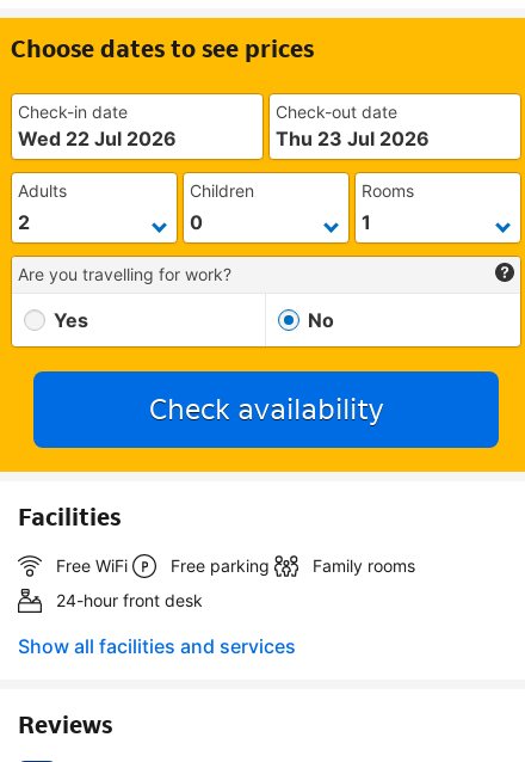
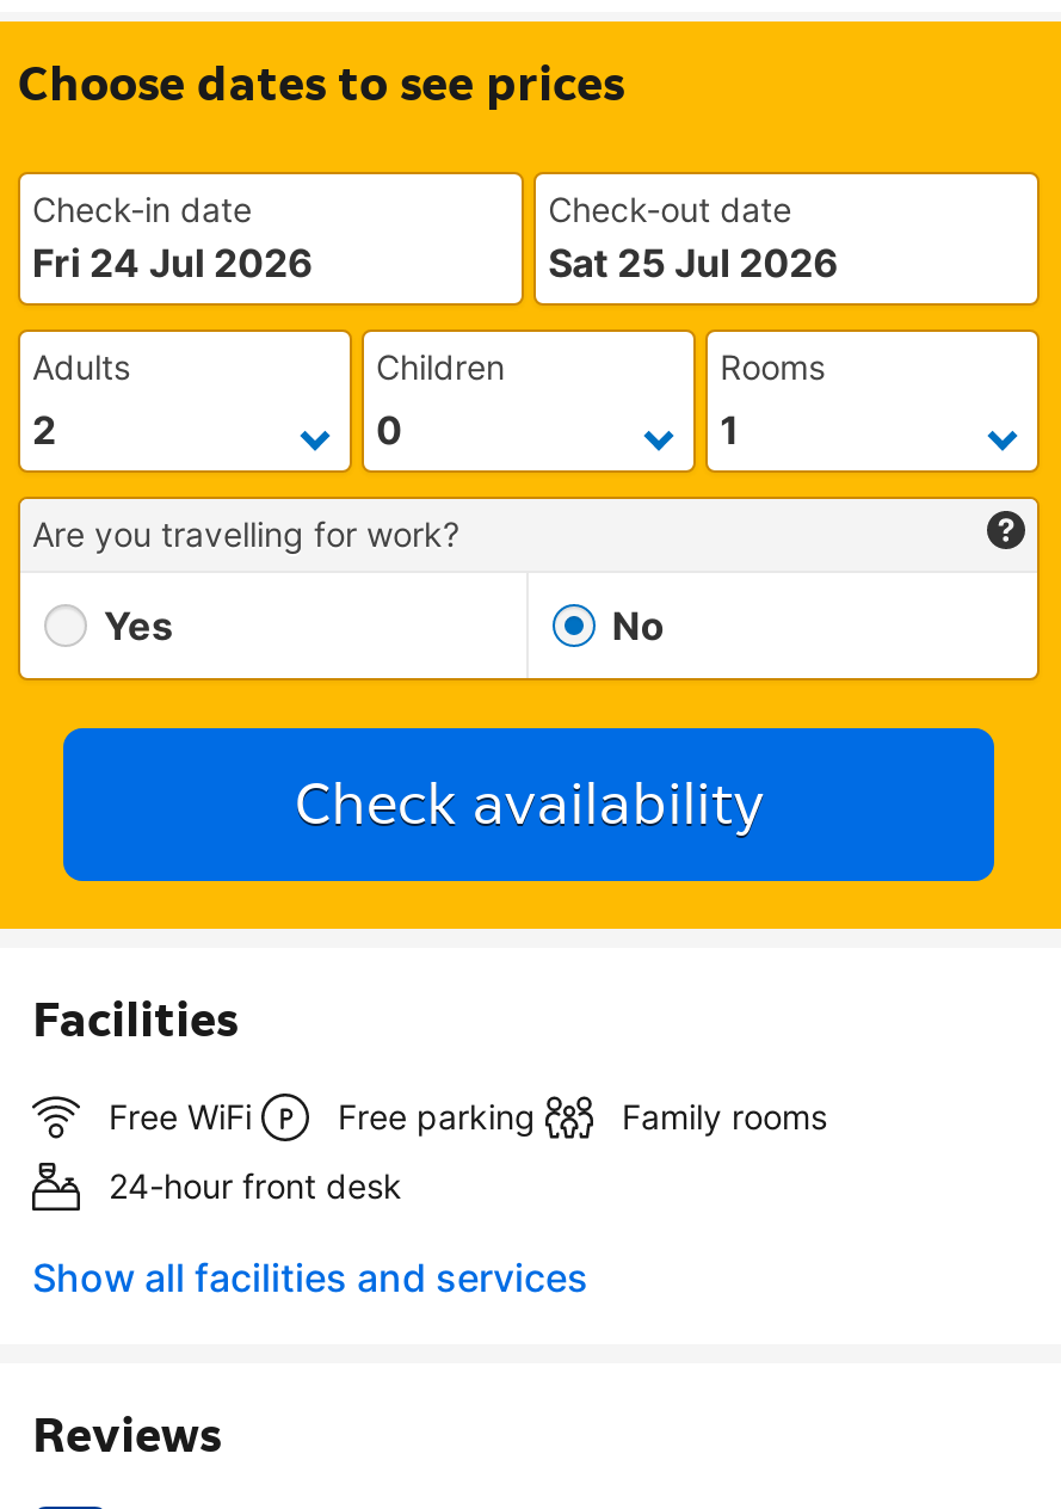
- Wed 22 Jul 2026
+ Fri 24 Jul 2026

- Thu 23 Jul 2026
+ Sat 25 Jul 2026
